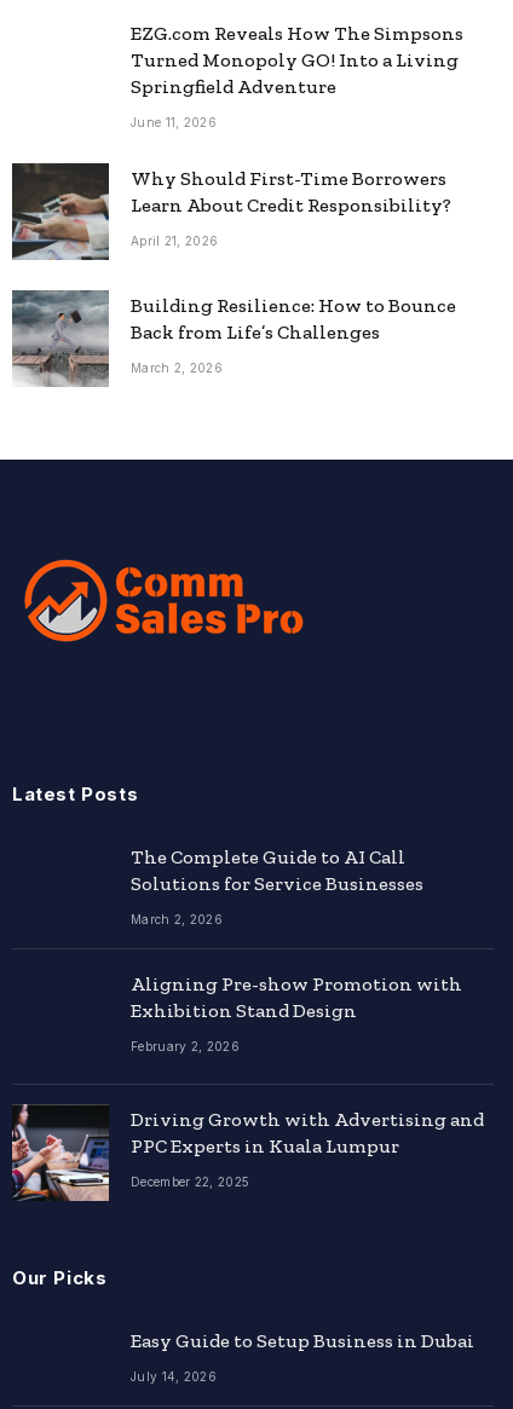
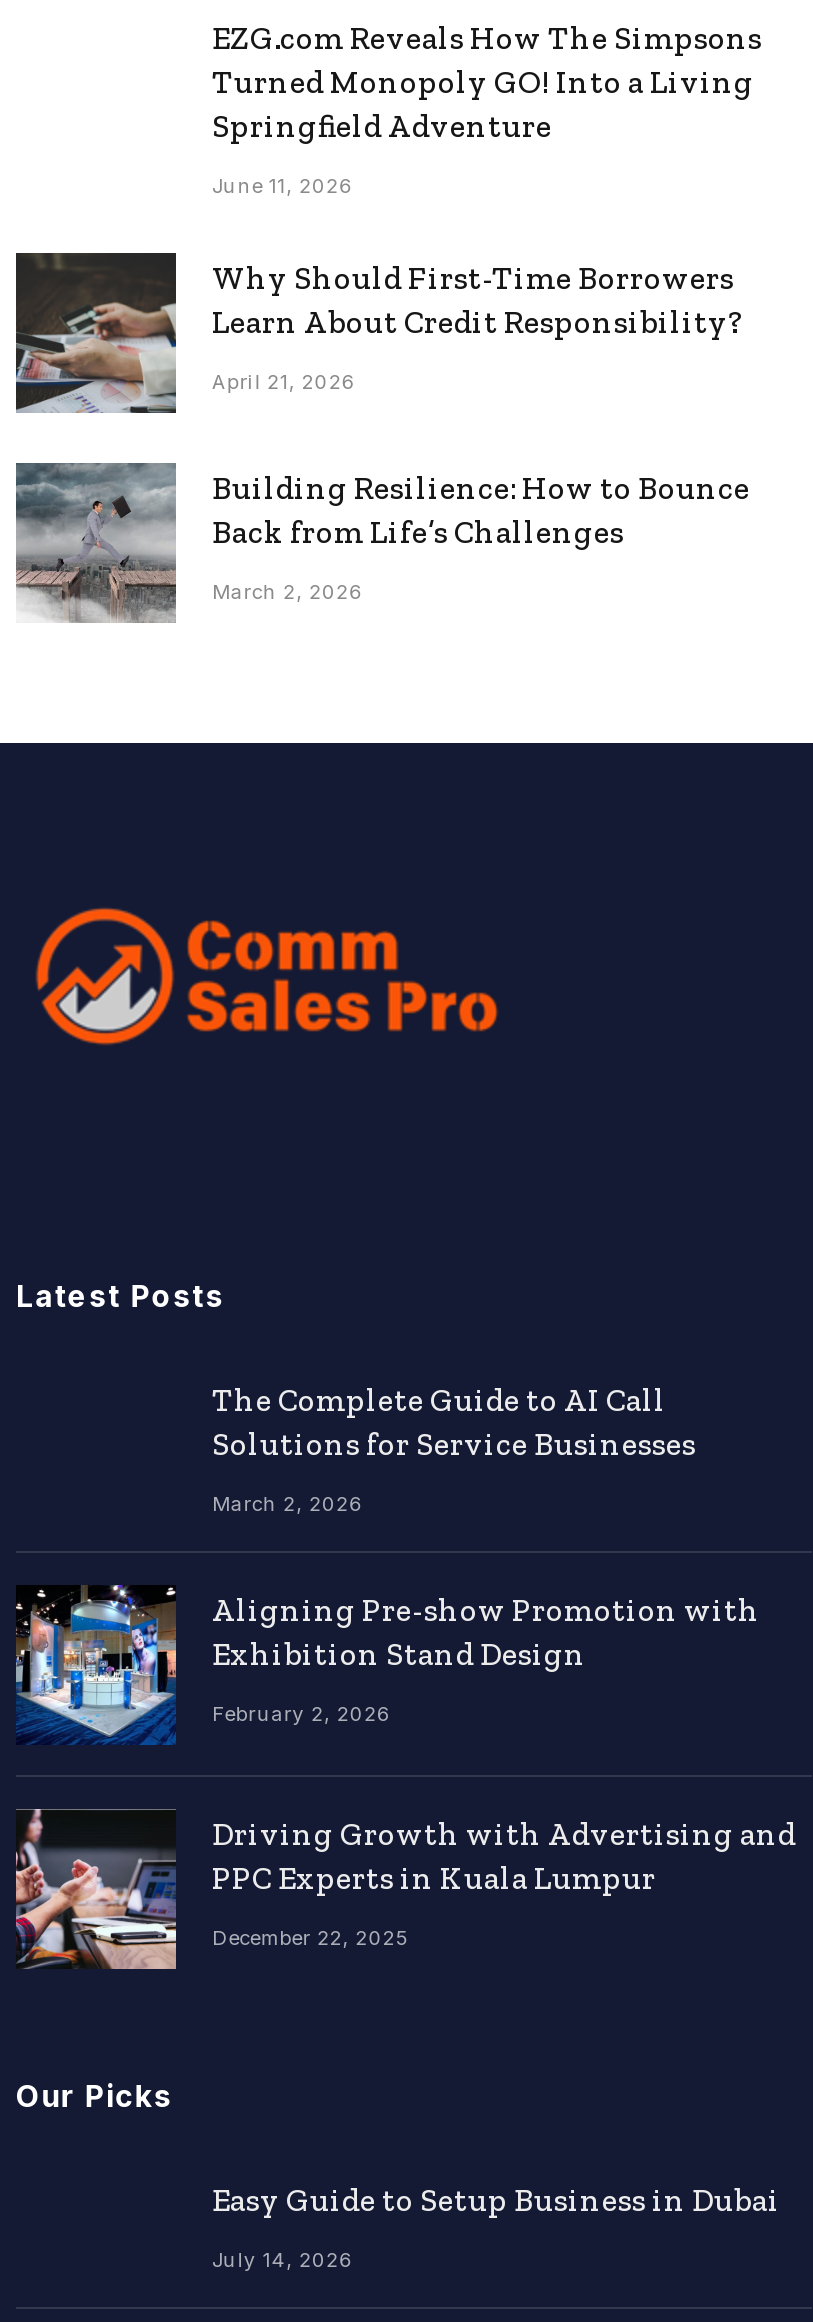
+ [image]
